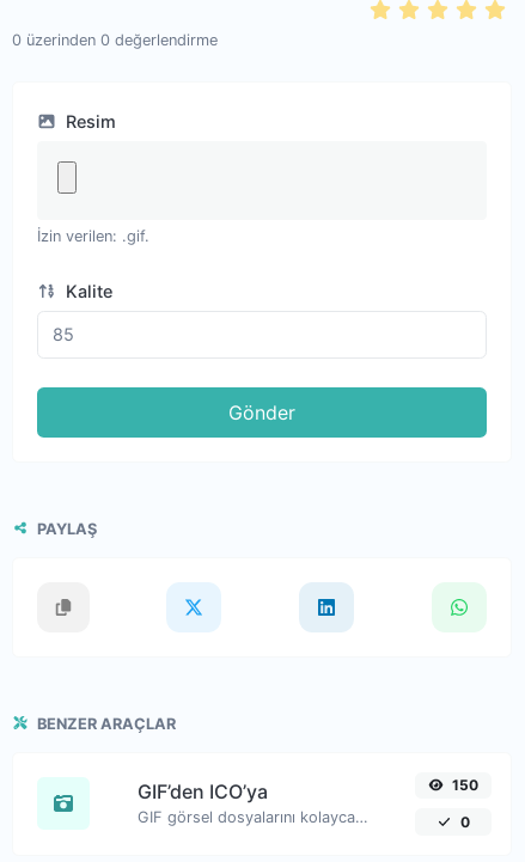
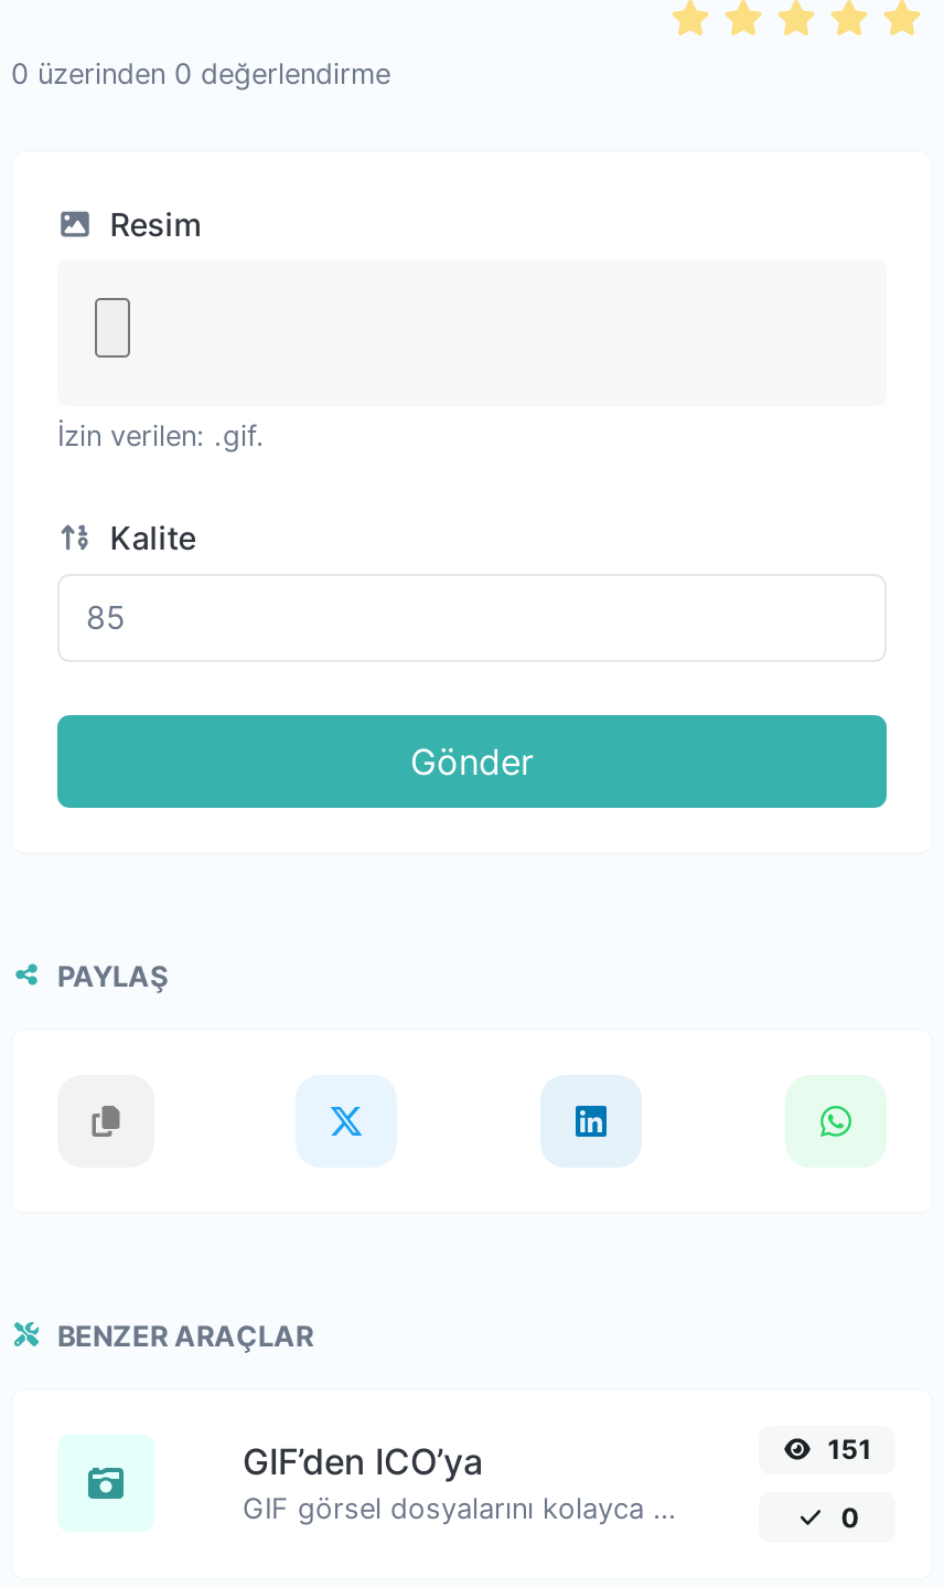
- 150
+ 151
